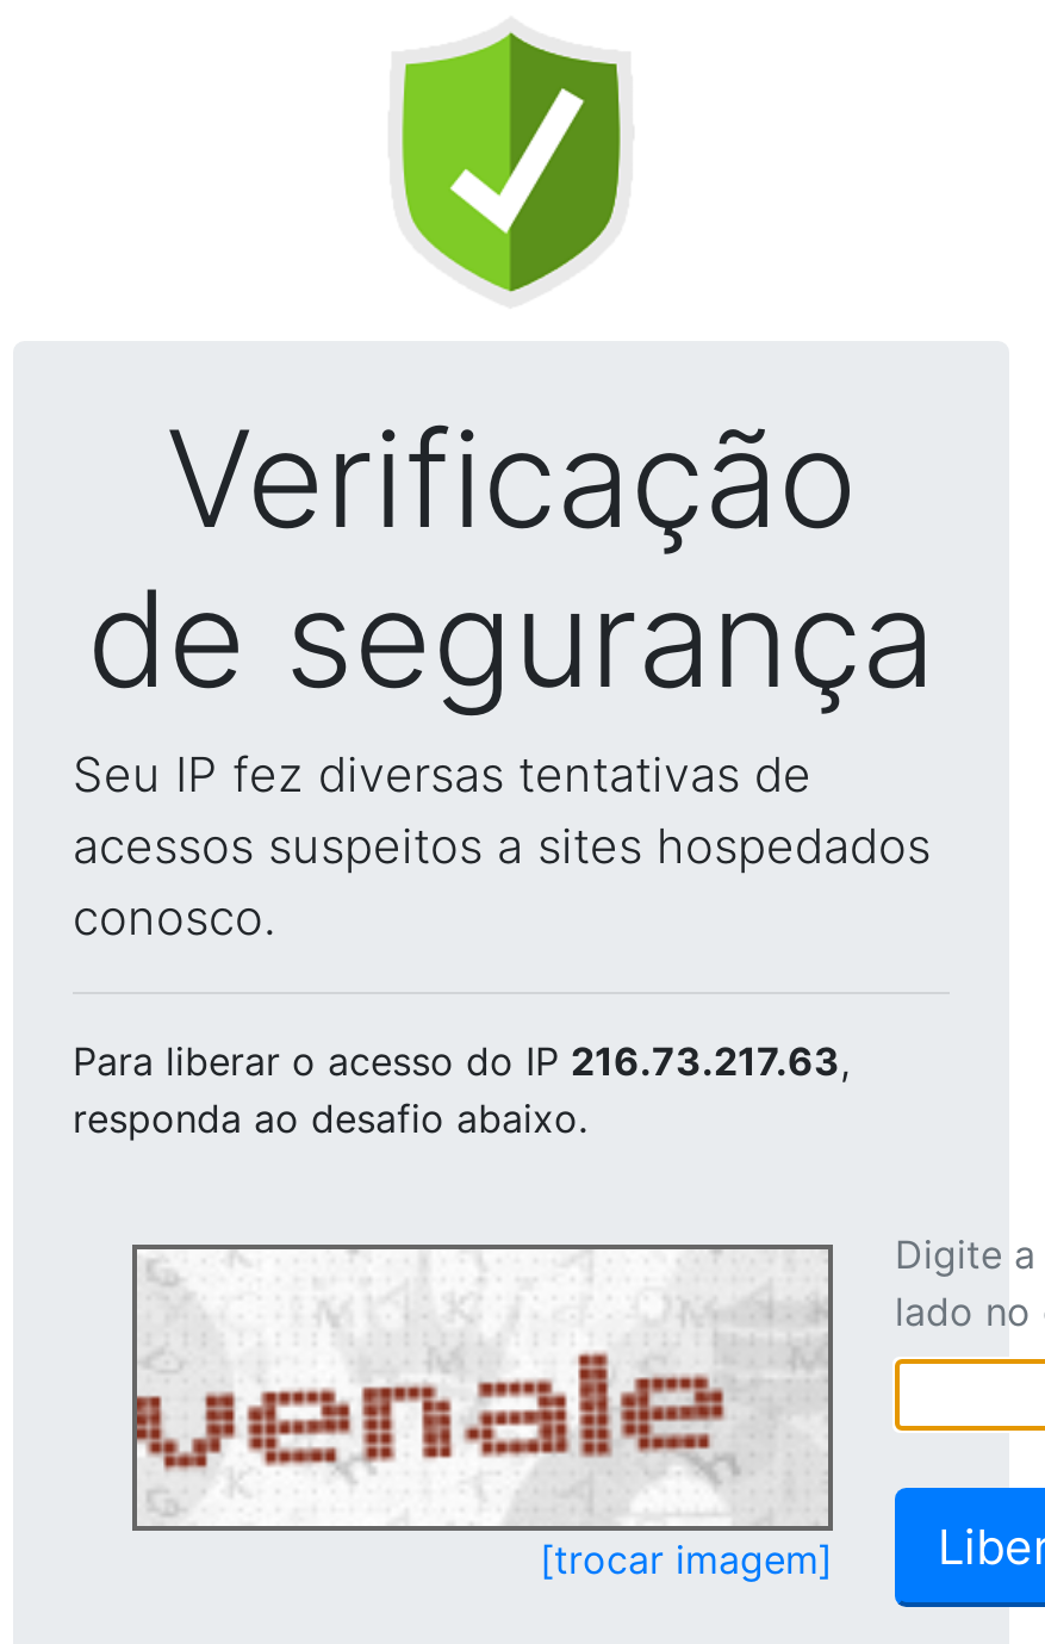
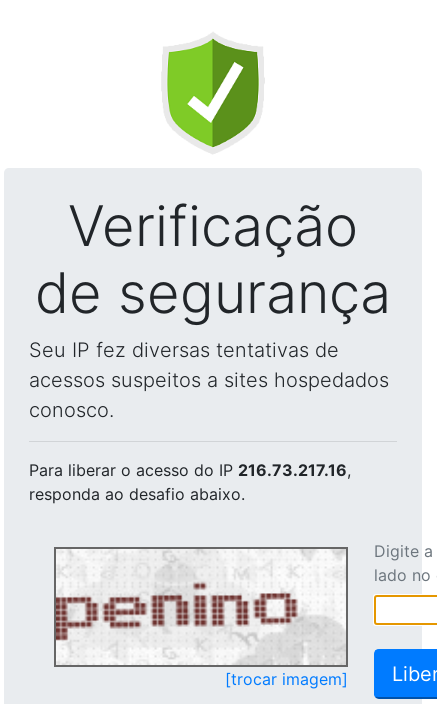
- Para liberar o acesso do IP 216.73.217.63,
+ Para liberar o acesso do IP 216.73.217.16,

- [image]
+ [image]
